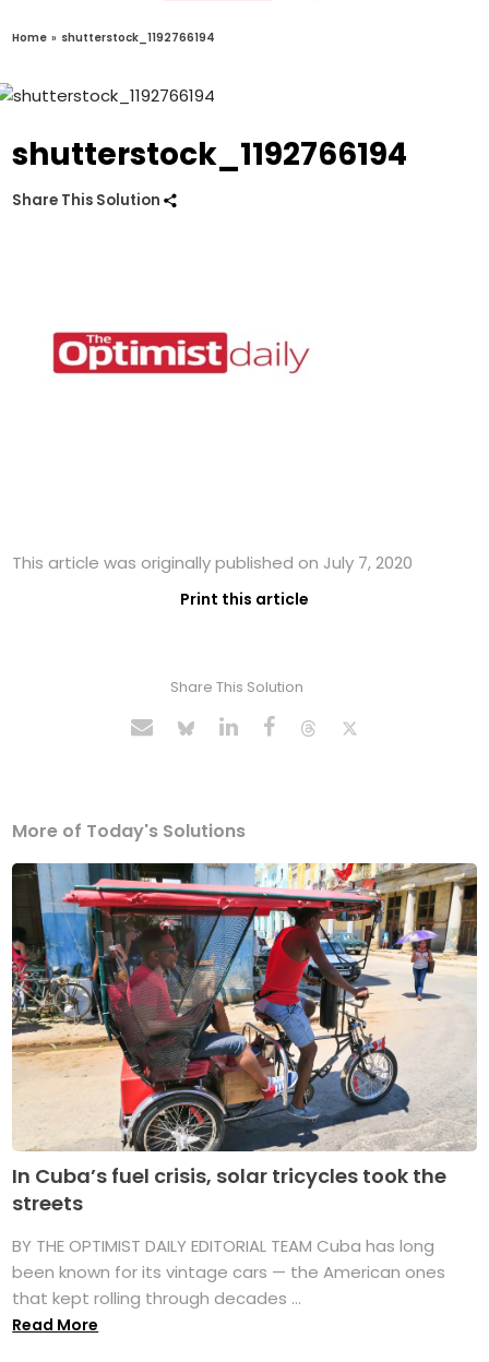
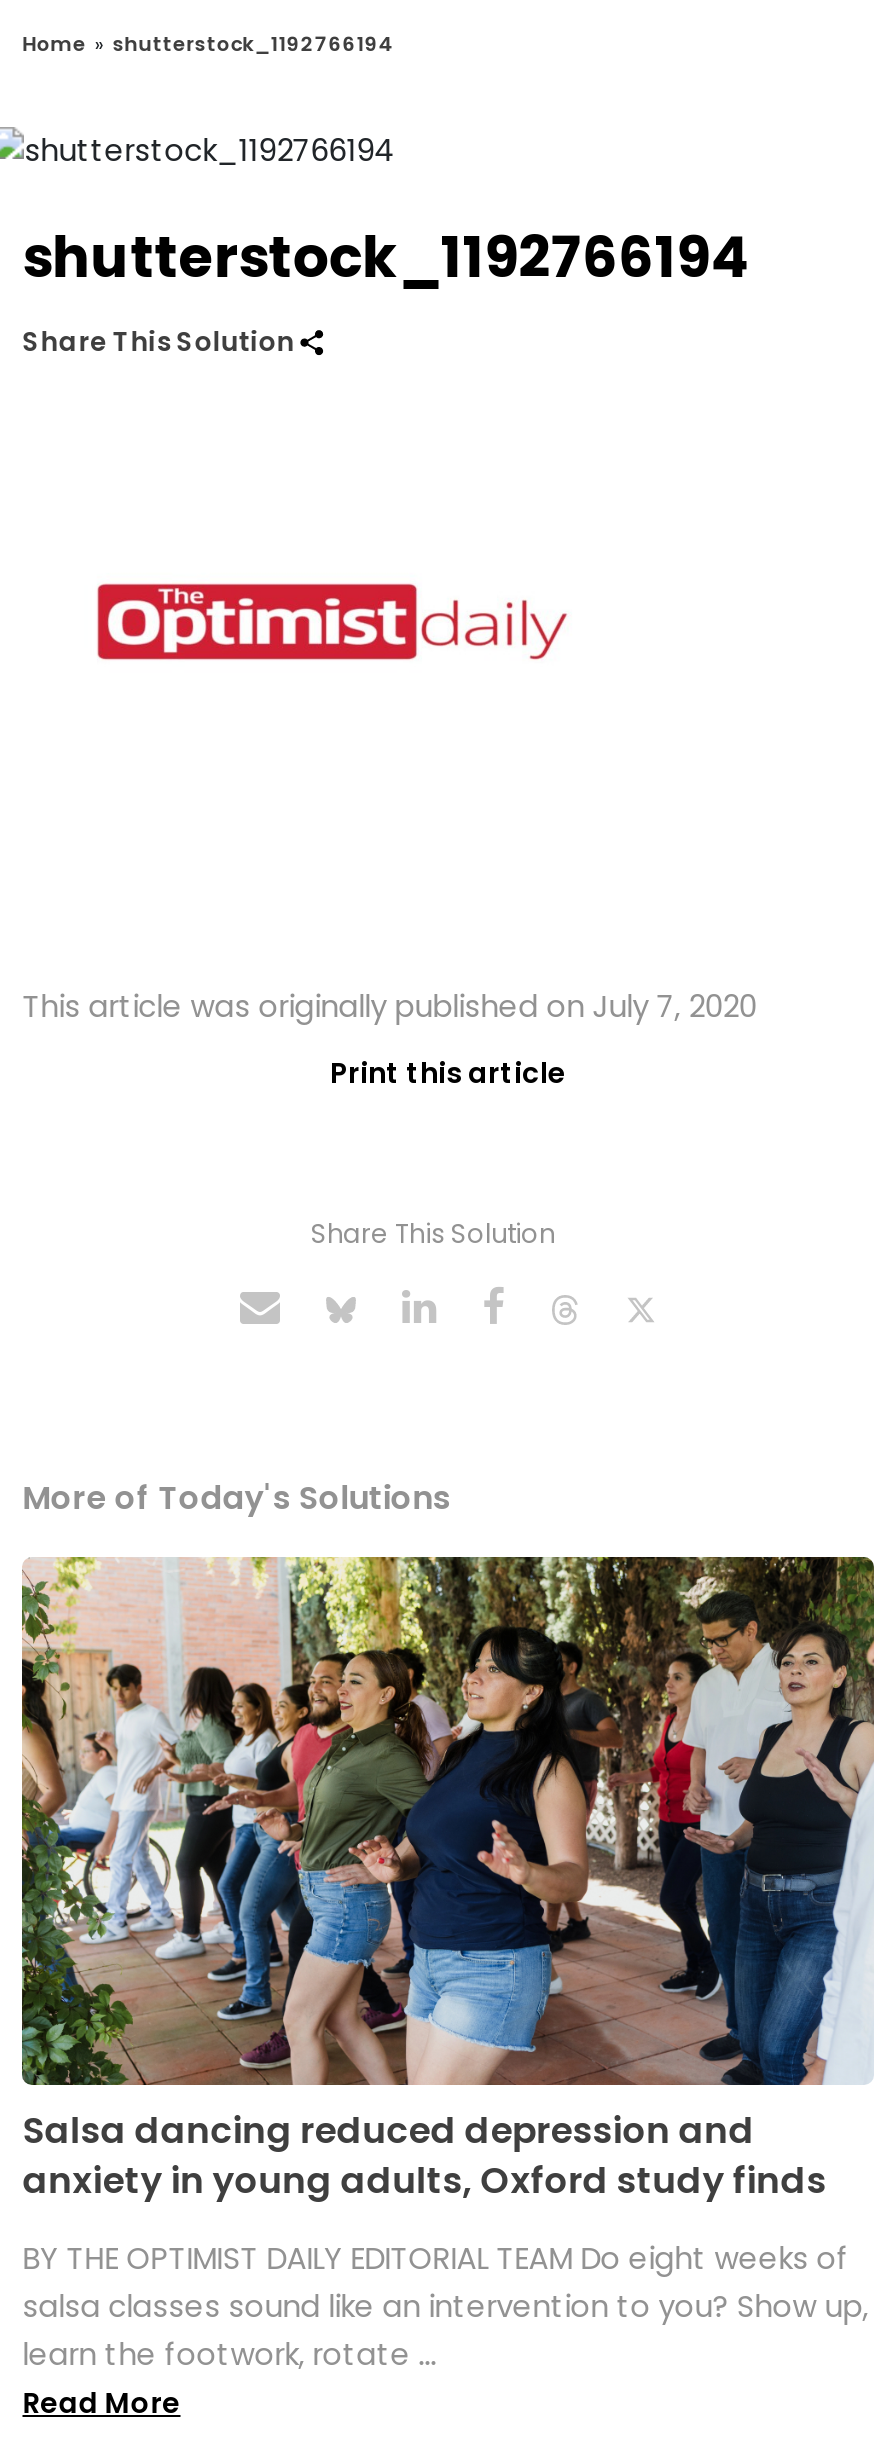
- [image]
- In Cuba’s fuel crisis, solar tricycles took the
- streets
+ [image]
+ Salsa dancing reduced depression and
+ anxiety in young adults, Oxford study finds

- BY THE OPTIMIST DAILY EDITORIAL TEAM Cuba has long
- been known for its vintage cars — the American ones
- that kept rolling through decades ...
+ BY THE OPTIMIST DAILY EDITORIAL TEAM Do eight weeks of
+ salsa classes sound like an intervention to you? Show up,
+ learn the footwork, rotate ...
